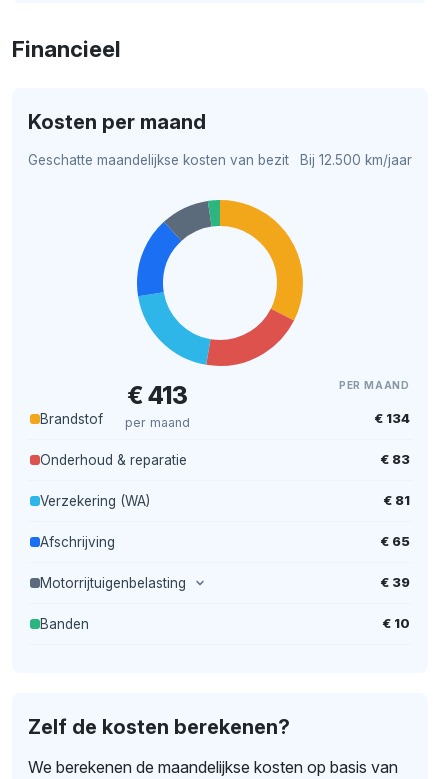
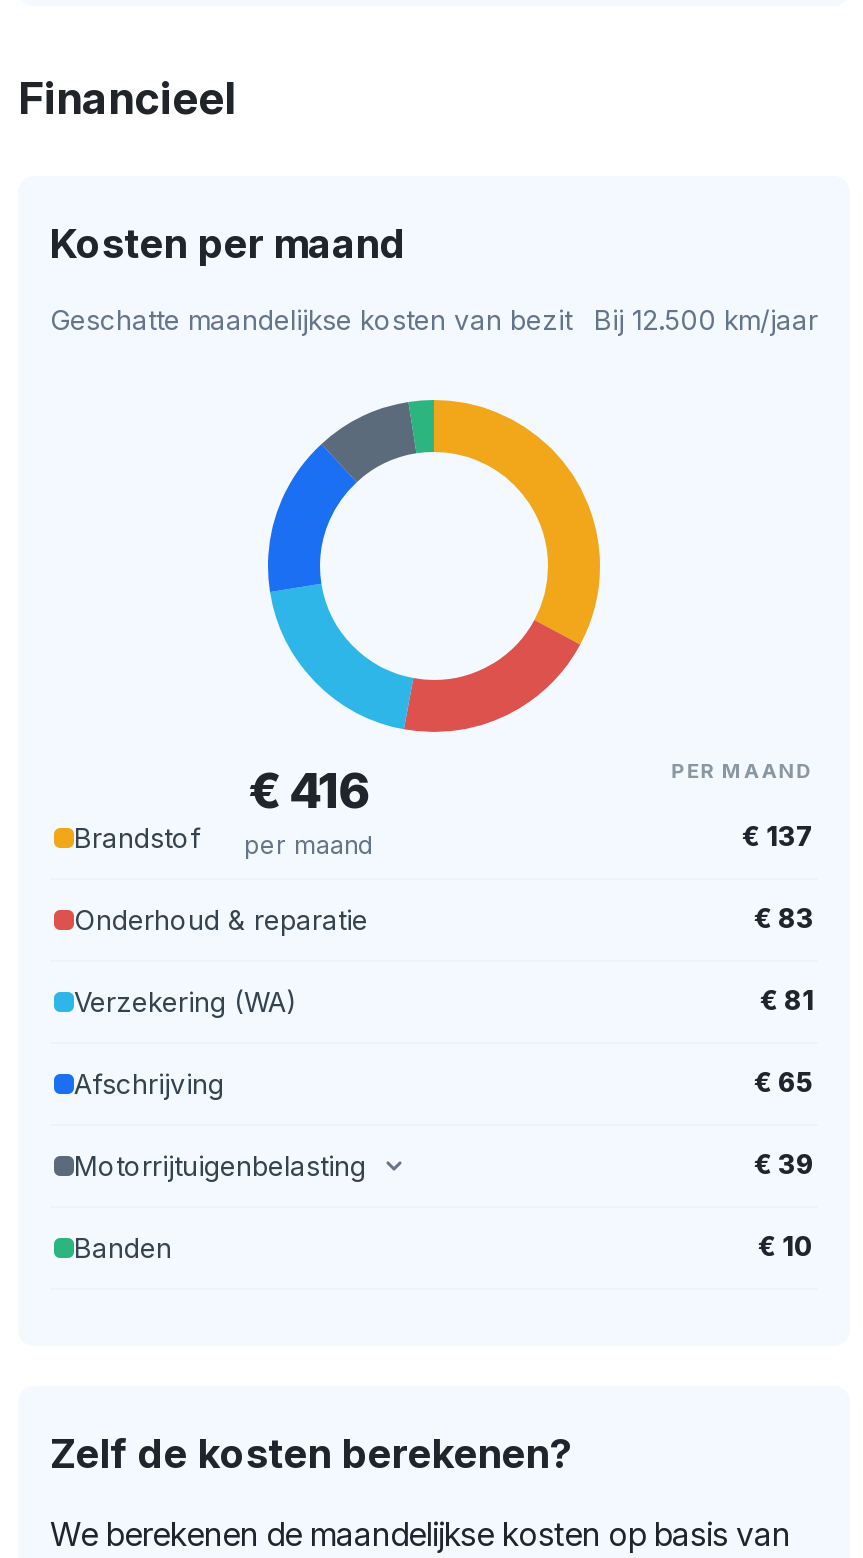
- € 413
+ € 416

- € 134
+ € 137
